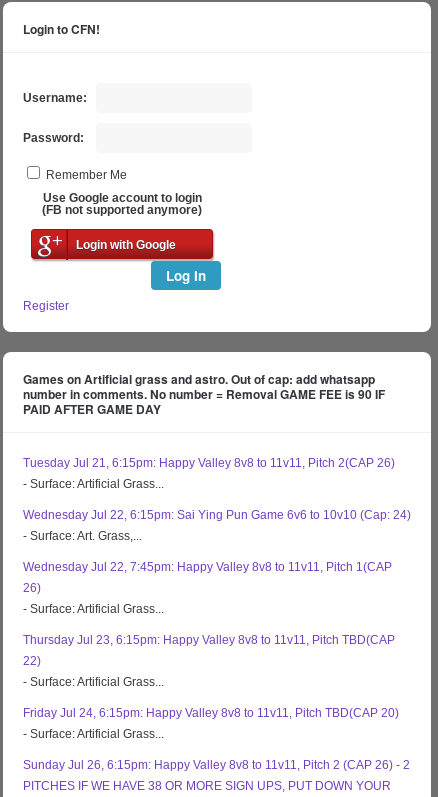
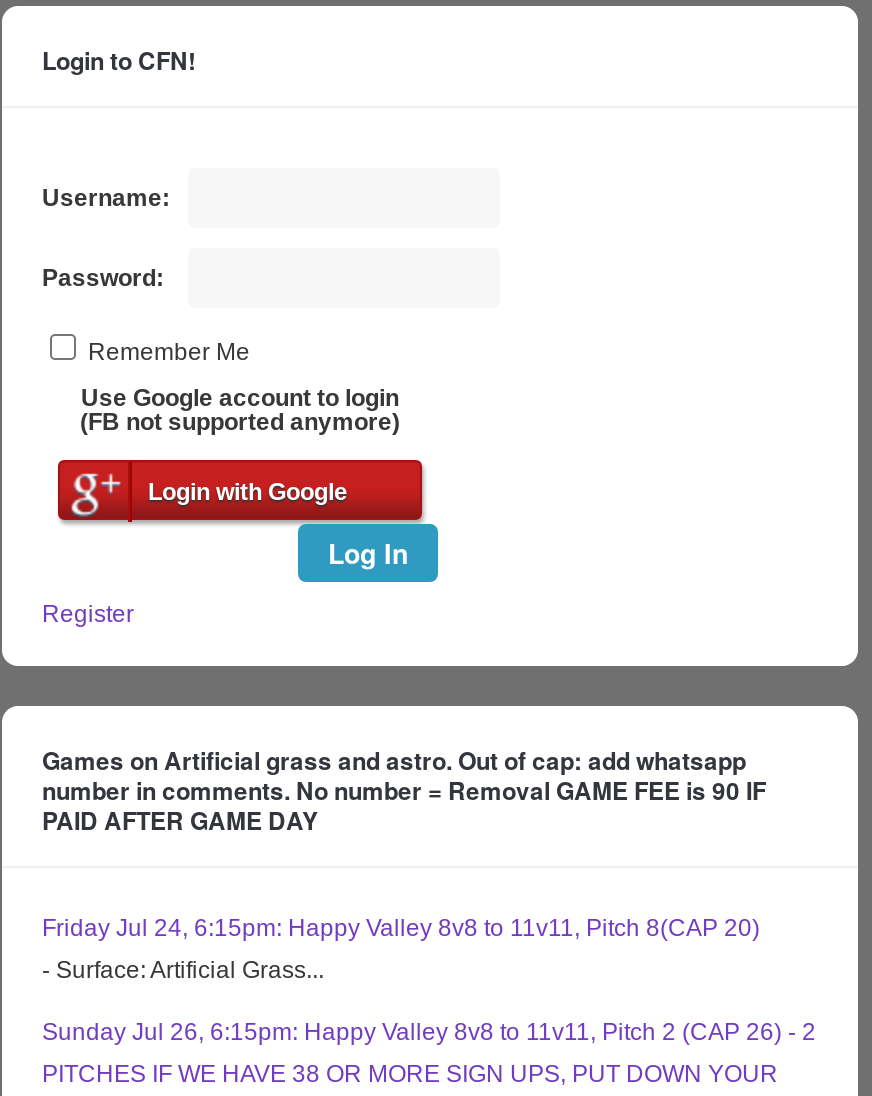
- Tuesday Jul 21, 6:15pm: Happy Valley 8v8 to 11v11, Pitch 2(CAP 26)
- - Surface: Artificial Grass...
- Wednesday Jul 22, 6:15pm: Sai Ying Pun Game 6v6 to 10v10 (Cap: 24)
- - Surface: Art. Grass,...
- Wednesday Jul 22, 7:45pm: Happy Valley 8v8 to 11v11, Pitch 1(CAP
- 26)
- - Surface: Artificial Grass...
- Thursday Jul 23, 6:15pm: Happy Valley 8v8 to 11v11, Pitch TBD(CAP
- 22)
- - Surface: Artificial Grass...
- Friday Jul 24, 6:15pm: Happy Valley 8v8 to 11v11, Pitch TBD(CAP 20)
+ Friday Jul 24, 6:15pm: Happy Valley 8v8 to 11v11, Pitch 8(CAP 20)
